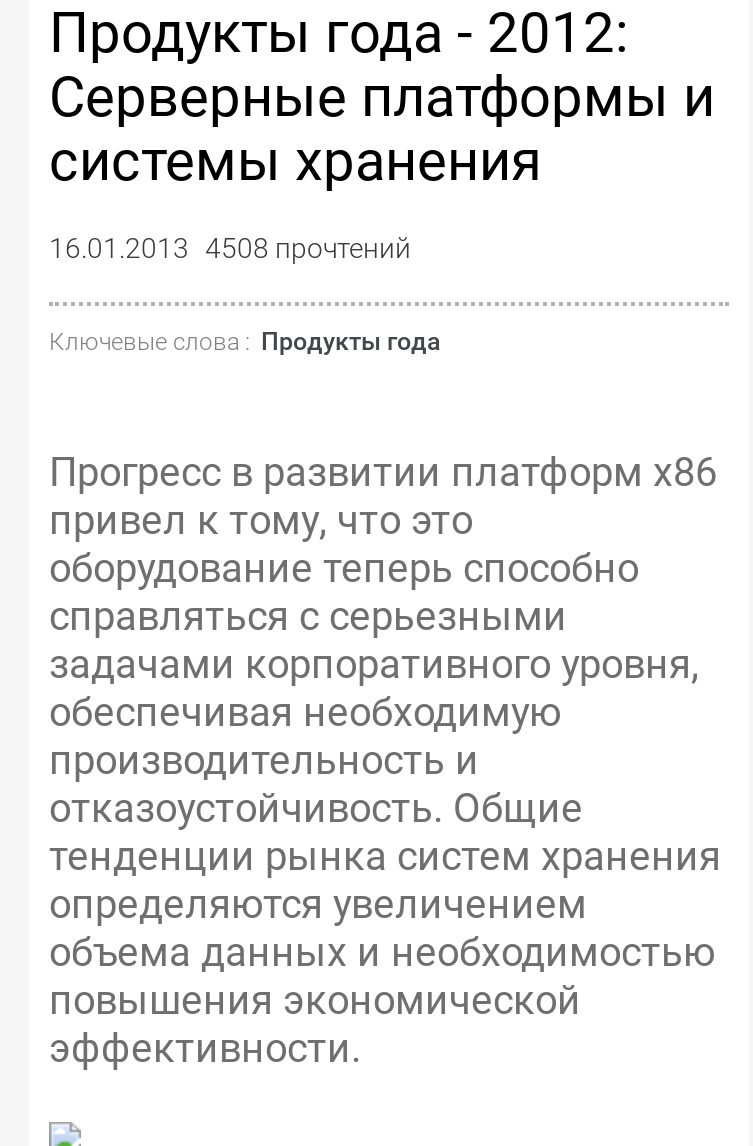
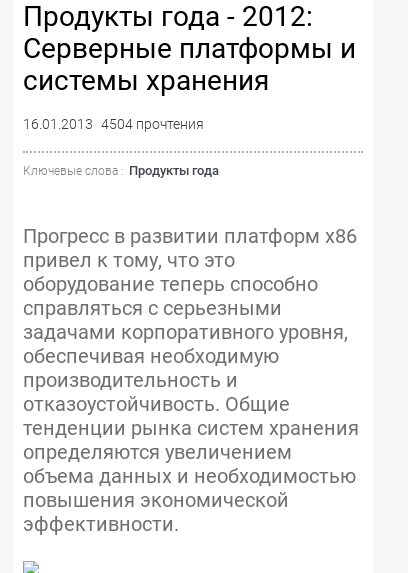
- 16.01.2013 4508 прочтений
+ 16.01.2013 4504 прочтения
